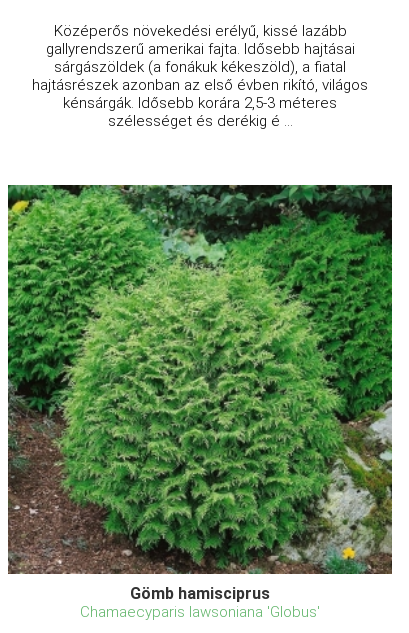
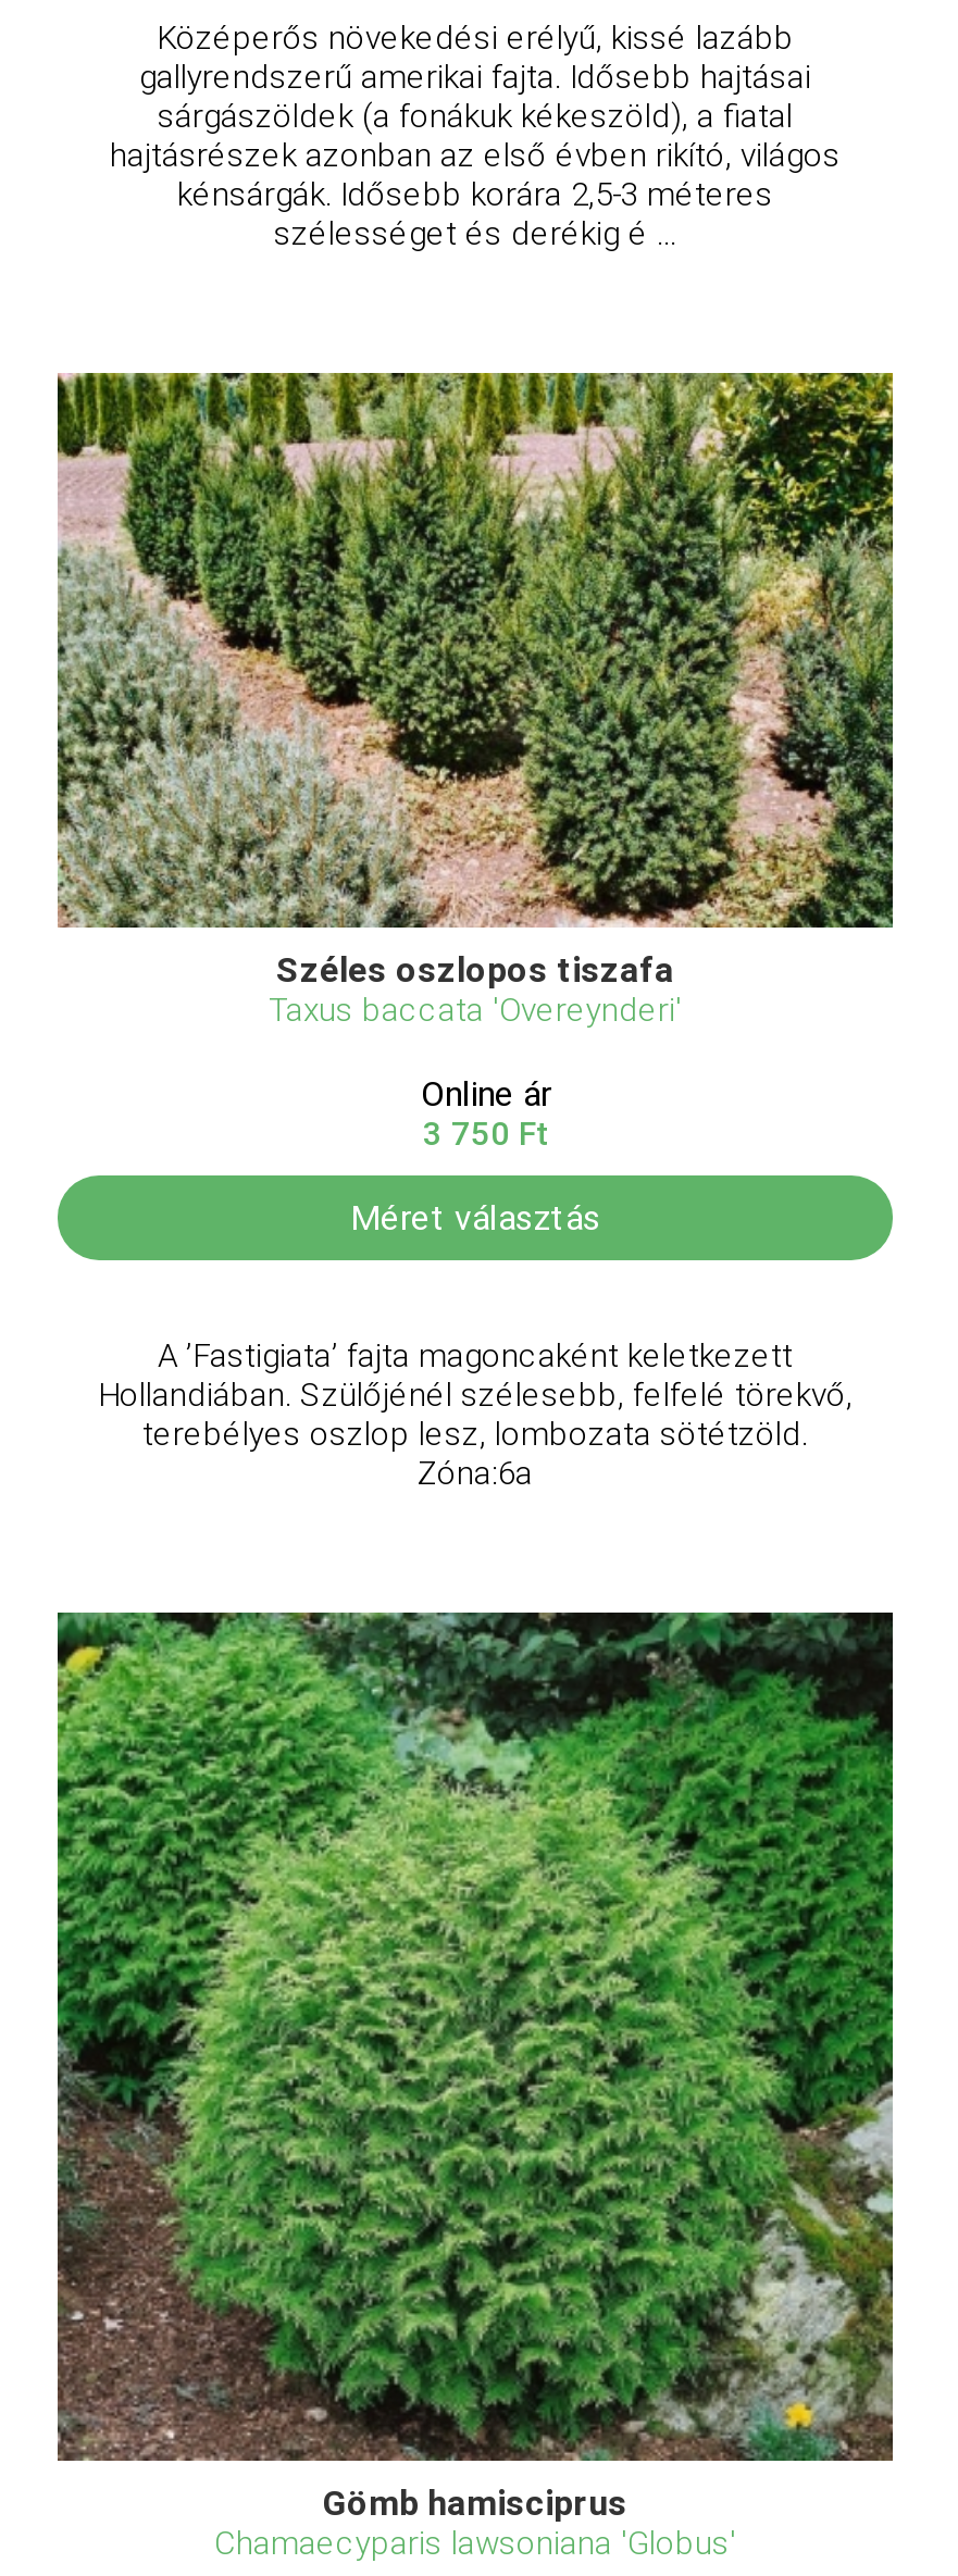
+ [image]
+ Széles oszlopos tiszafa
+ Taxus baccata 'Overeynderi'
+ Online ár
+ 3 750 Ft
+ Méret választás
+ A ’Fastigiata’ fajta magoncaként keletkezett
+ Hollandiában. Szülőjénél szélesebb, felfelé törekvő,
+ terebélyes oszlop lesz, lombozata sötétzöld.
+ Zóna:6a
